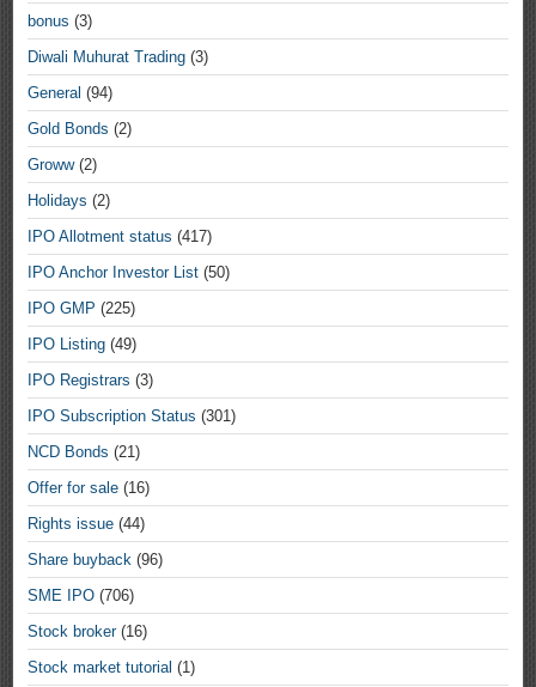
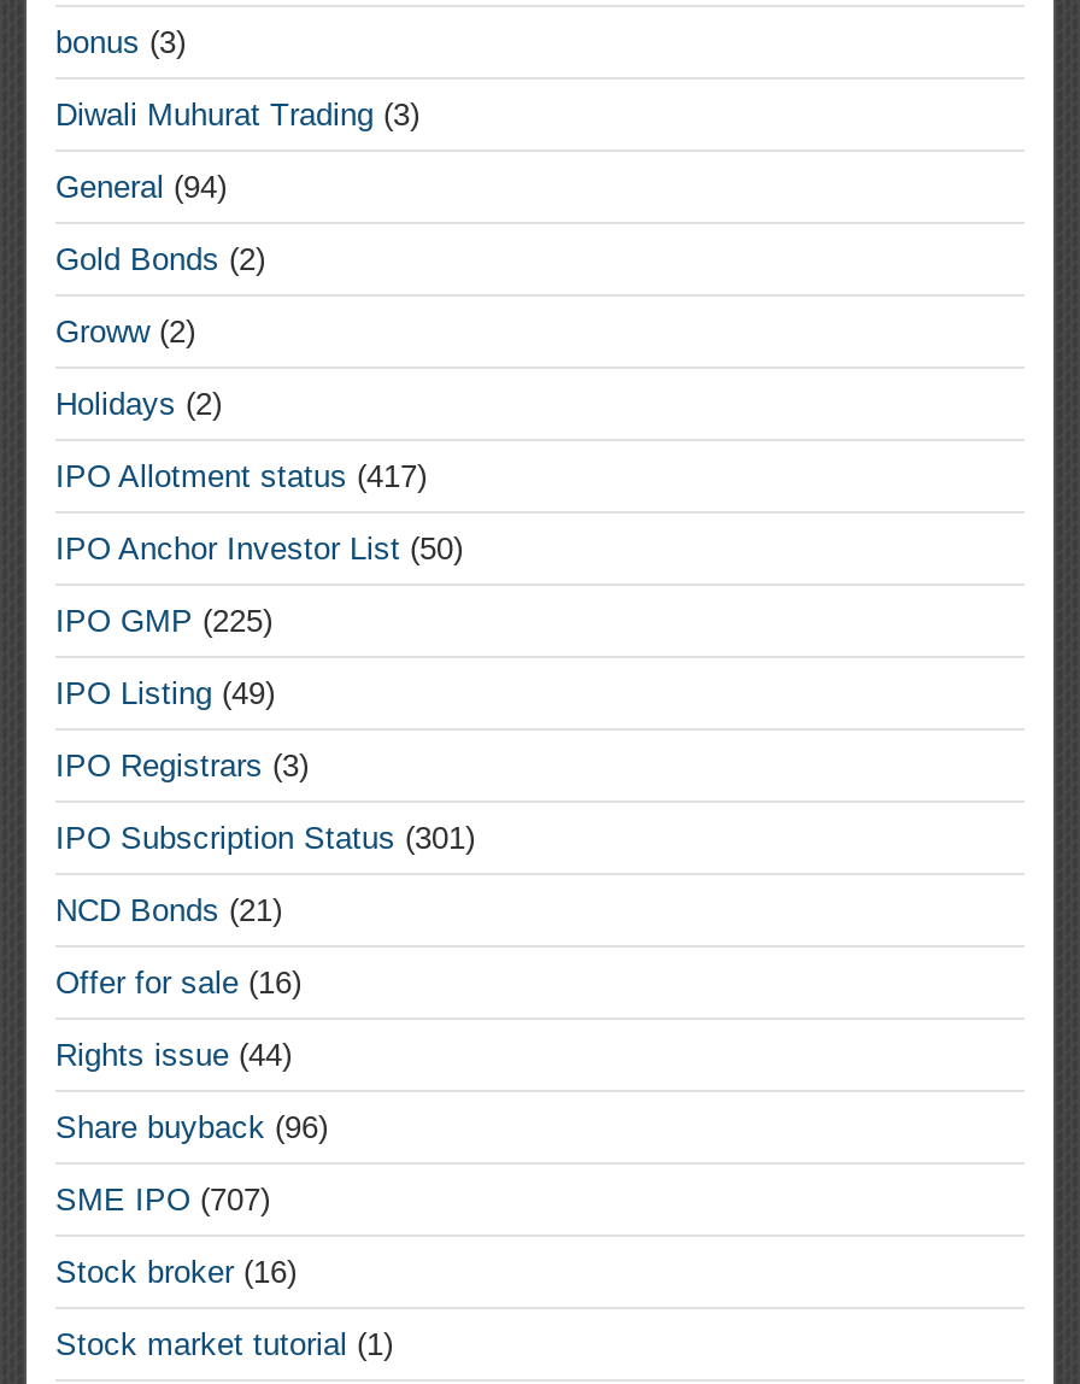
- SME IPO (706)
+ SME IPO (707)
